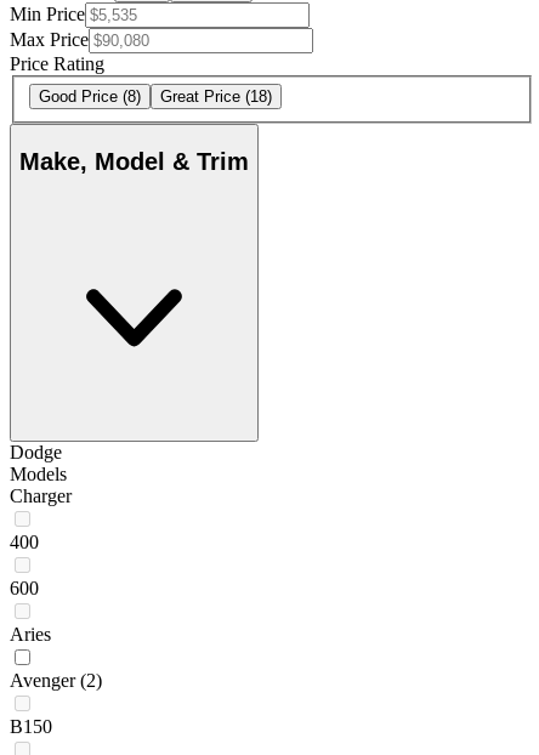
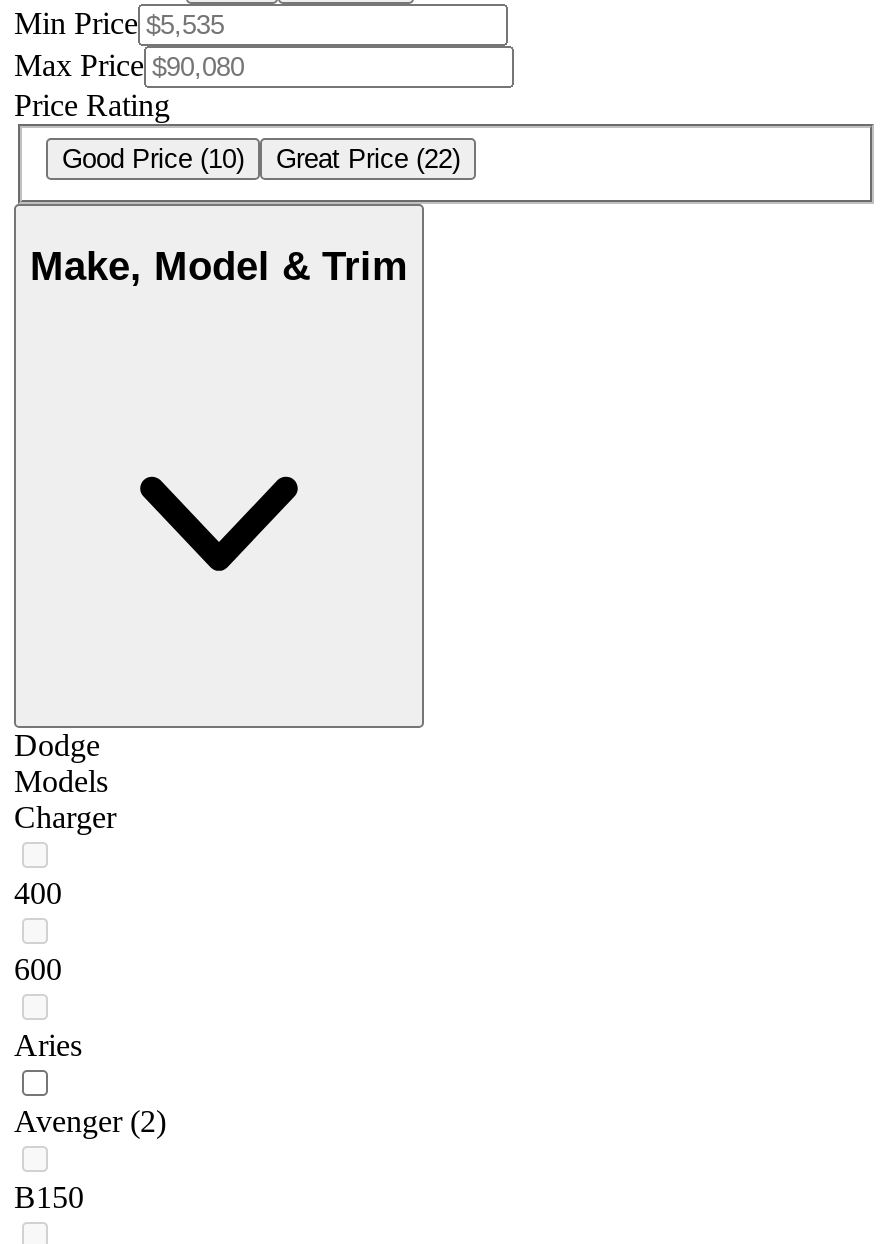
- Good Price (8)
+ Good Price (10)

- Great Price (18)
+ Great Price (22)
